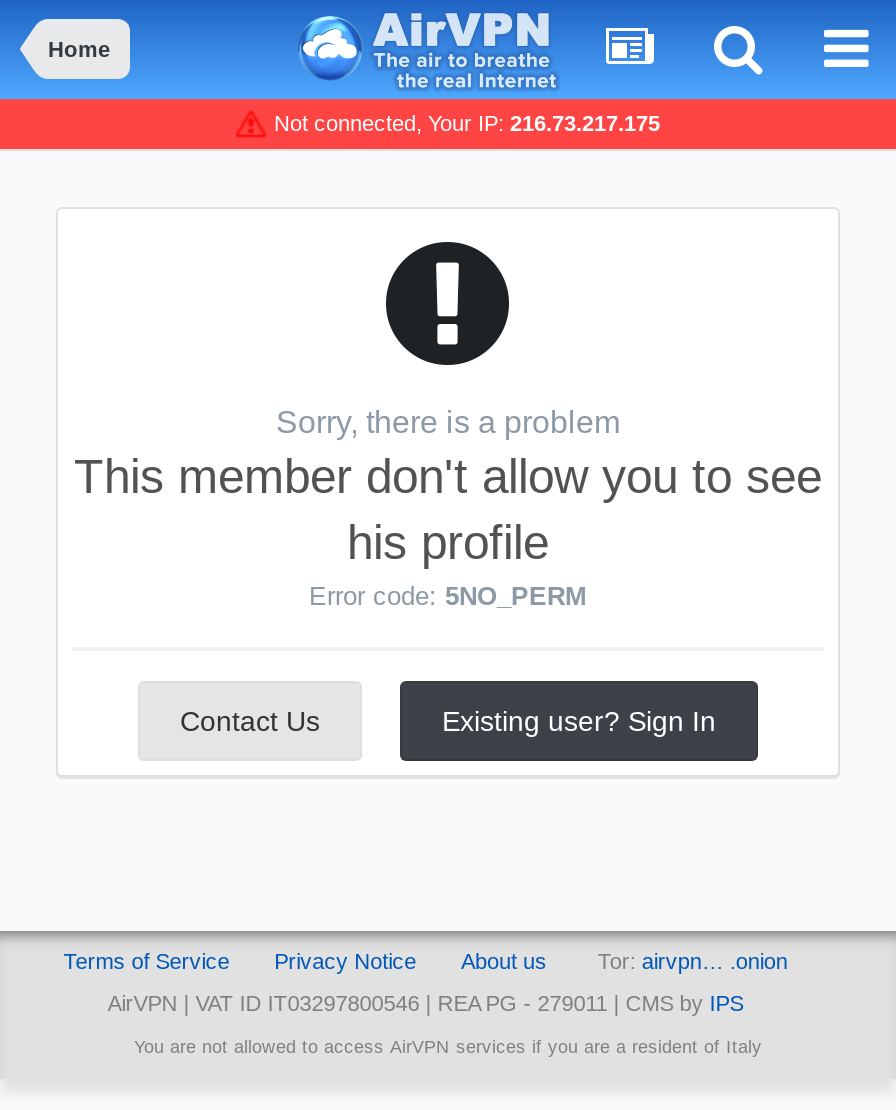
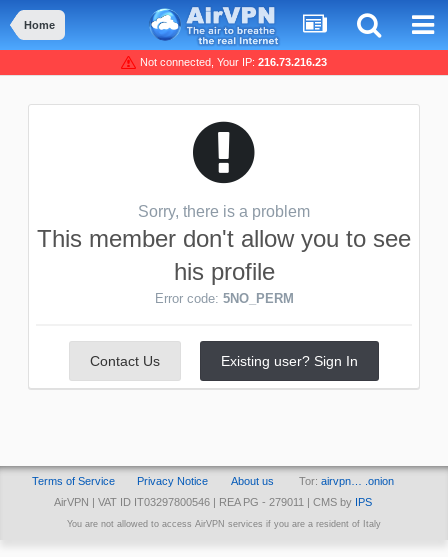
- Not connected, Your IP: 216.73.217.175
+ Not connected, Your IP: 216.73.216.23
